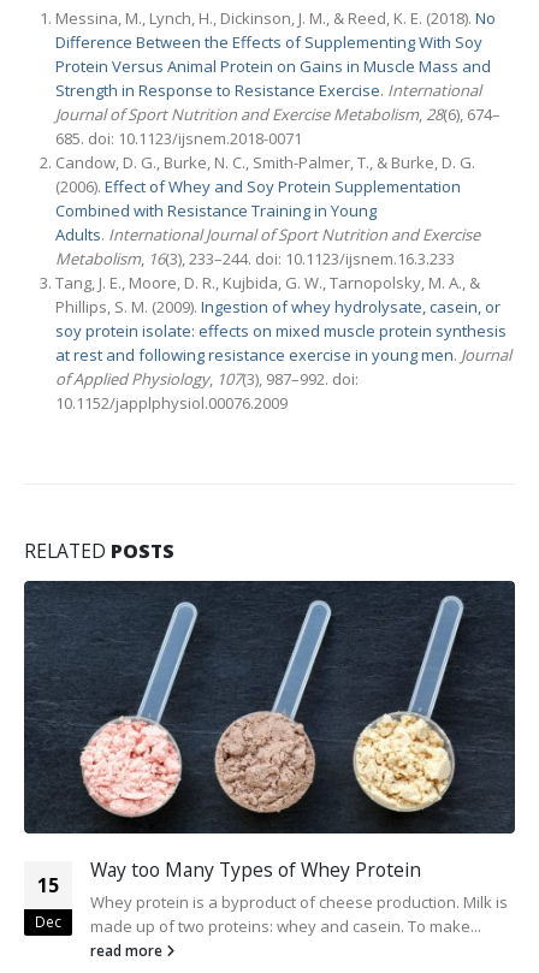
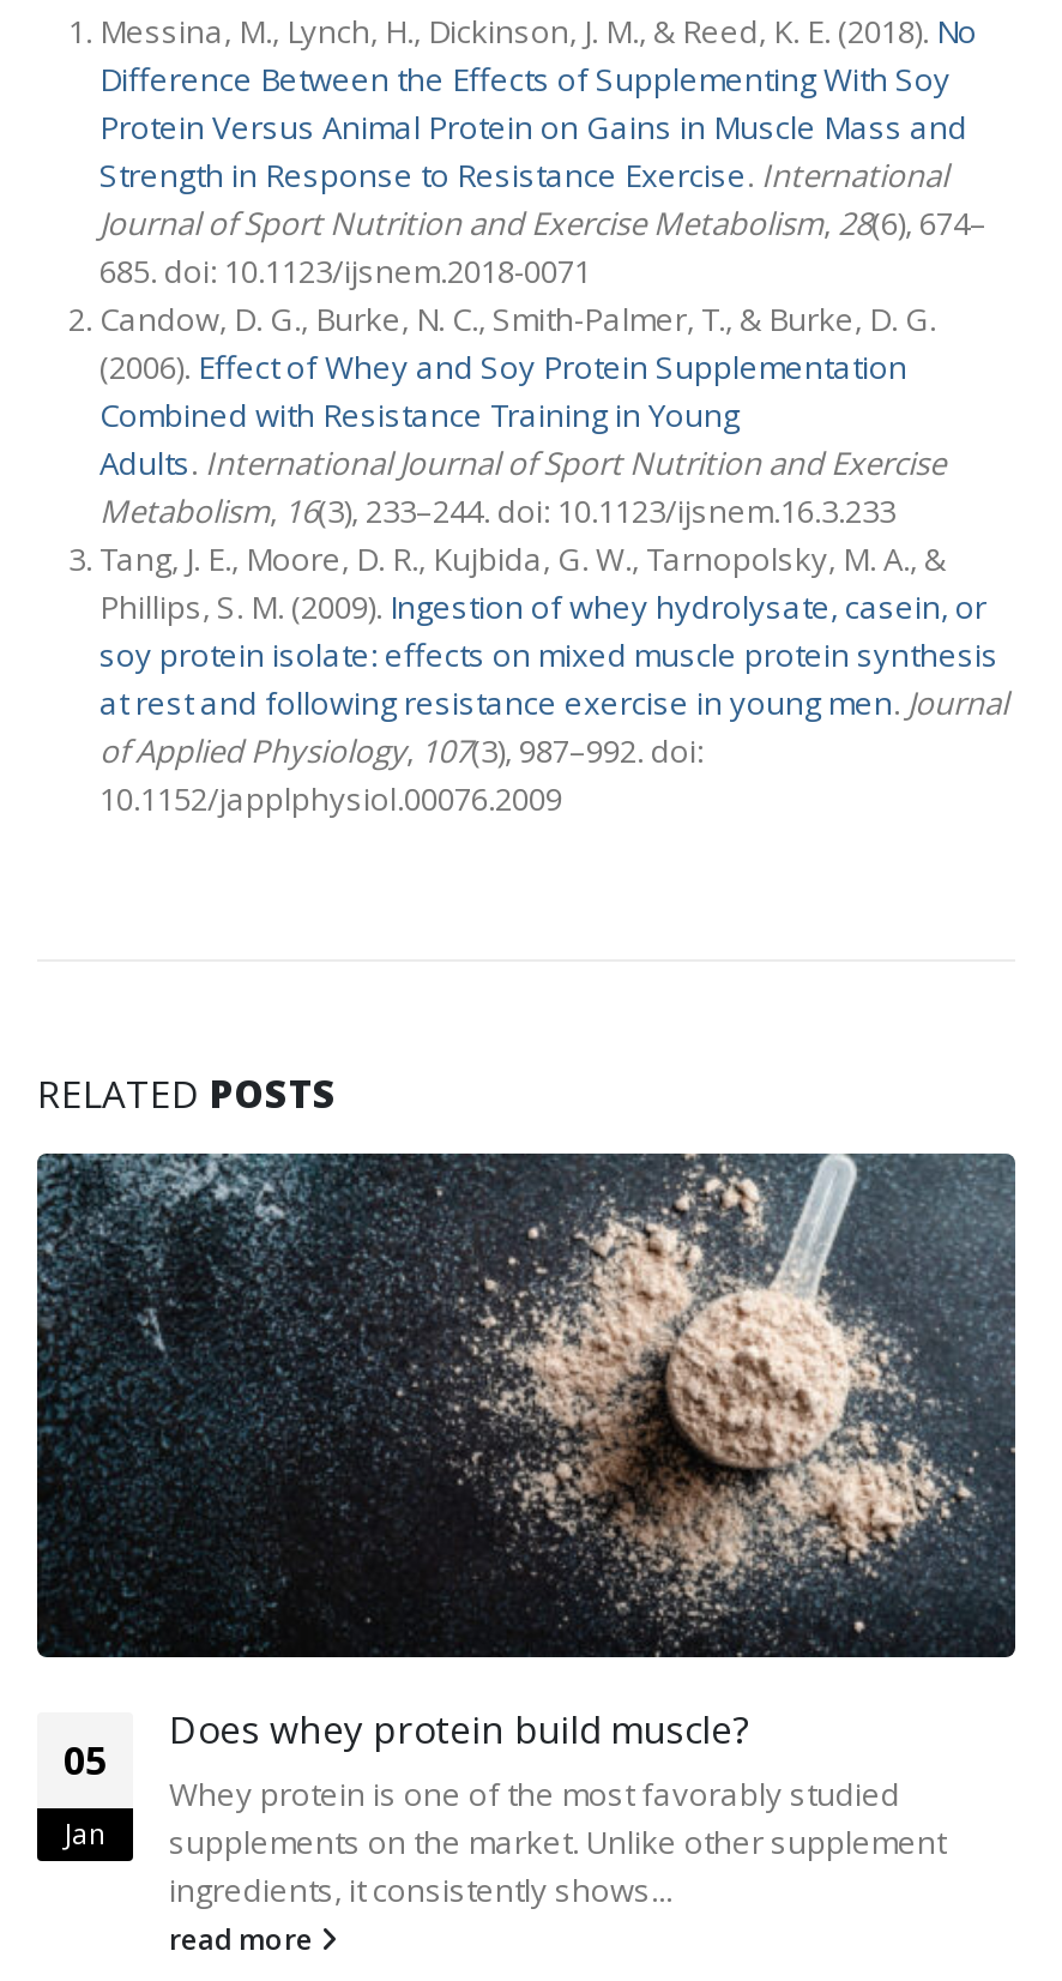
- [image]
- Way too Many Types of Whey Protein
- Whey protein is a byproduct of cheese production. Milk is
- made up of two proteins: whey and casein. To make...
+ [image]
+ Does whey protein build muscle?
+ Whey protein is one of the most favorably studied
+ supplements on the market. Unlike other supplement
+ ingredients, it consistently shows...

- 15
+ 05

- Dec
+ Jan
